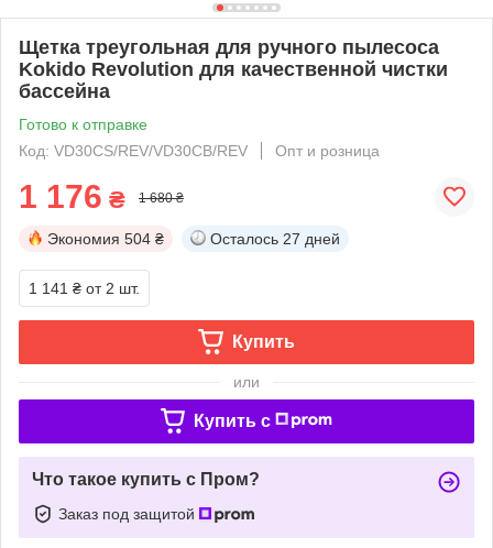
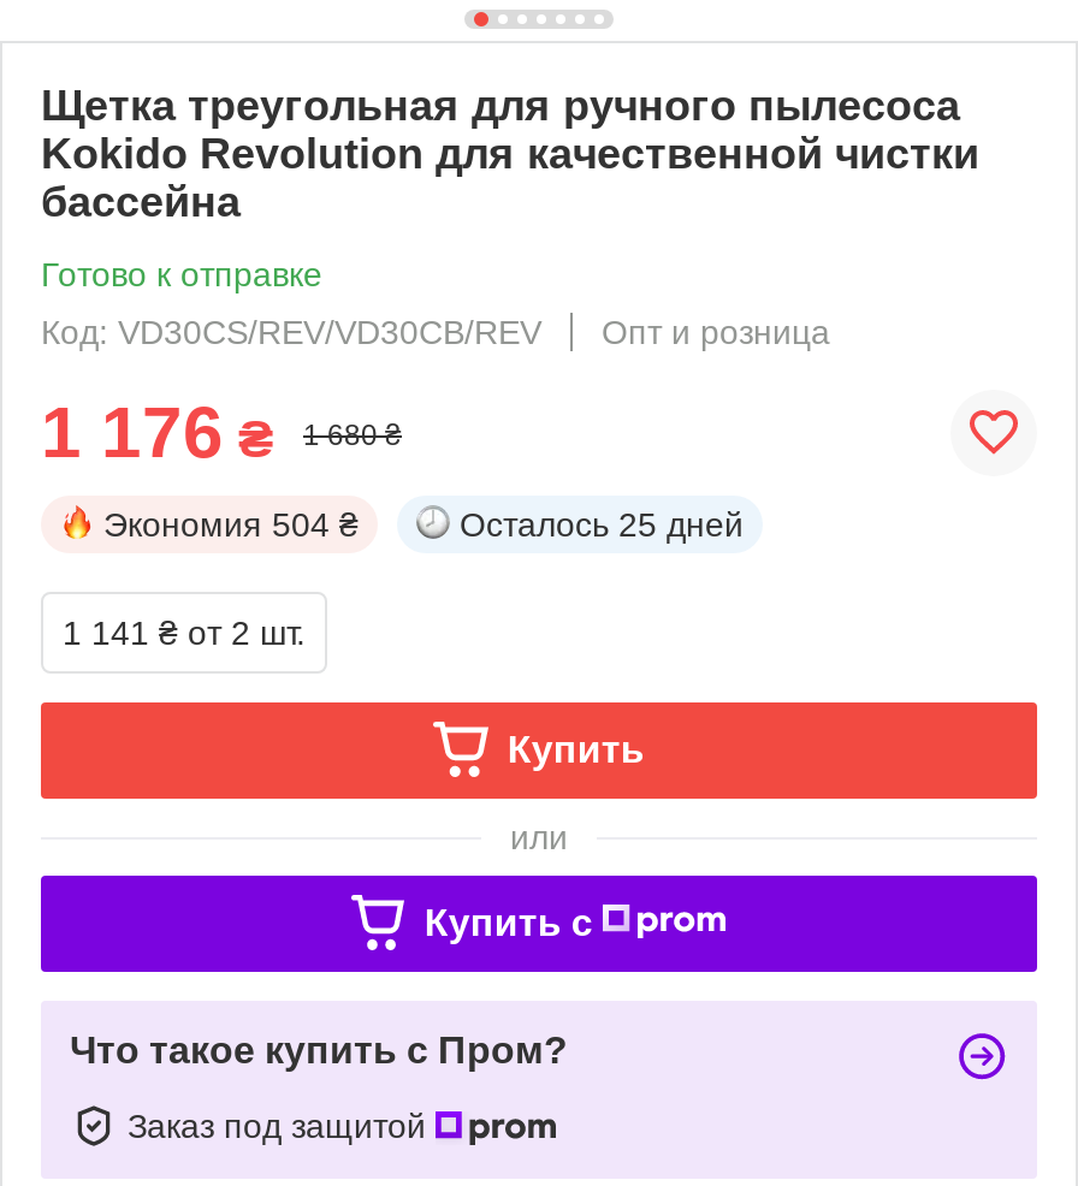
- Осталось 27 дней
+ Осталось 25 дней
